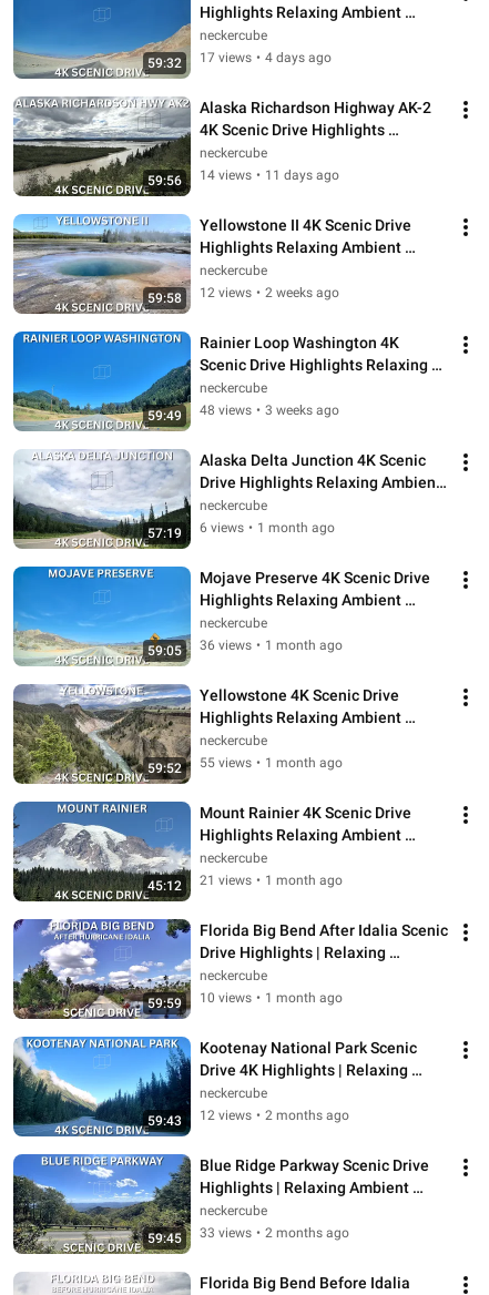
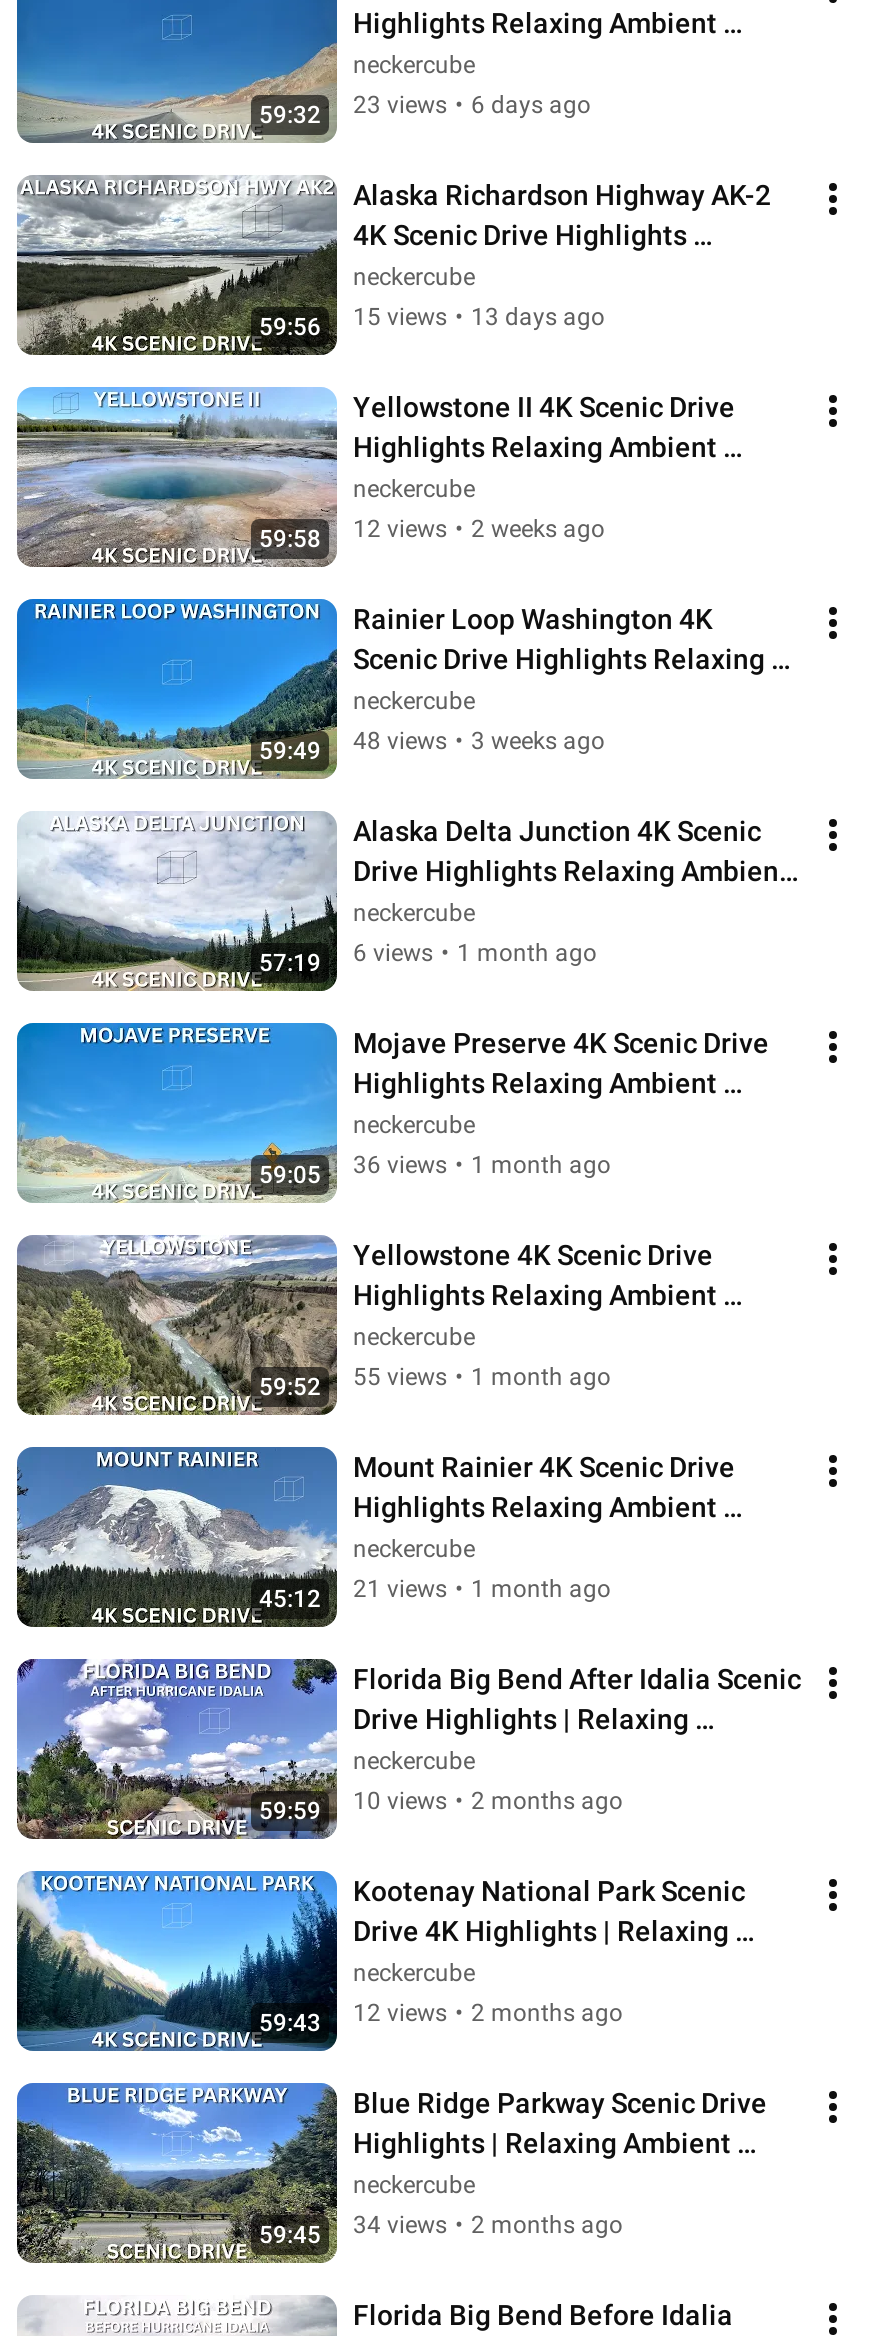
- 17 views • 4 days ago
+ 23 views • 6 days ago

- 14 views • 11 days ago
+ 15 views • 13 days ago

- 10 views • 1 month ago
+ 10 views • 2 months ago

- 33 views • 2 months ago
+ 34 views • 2 months ago
